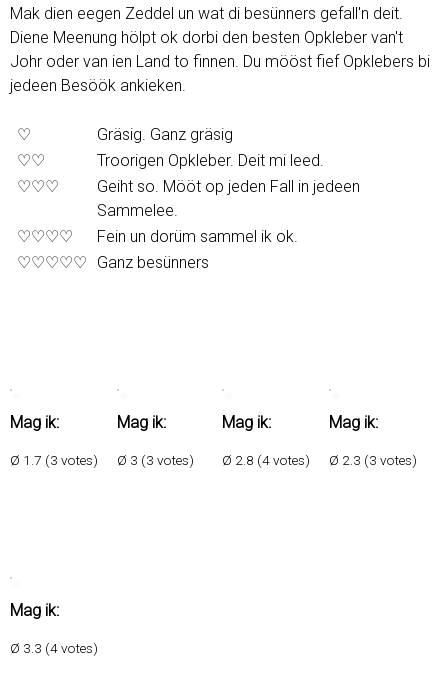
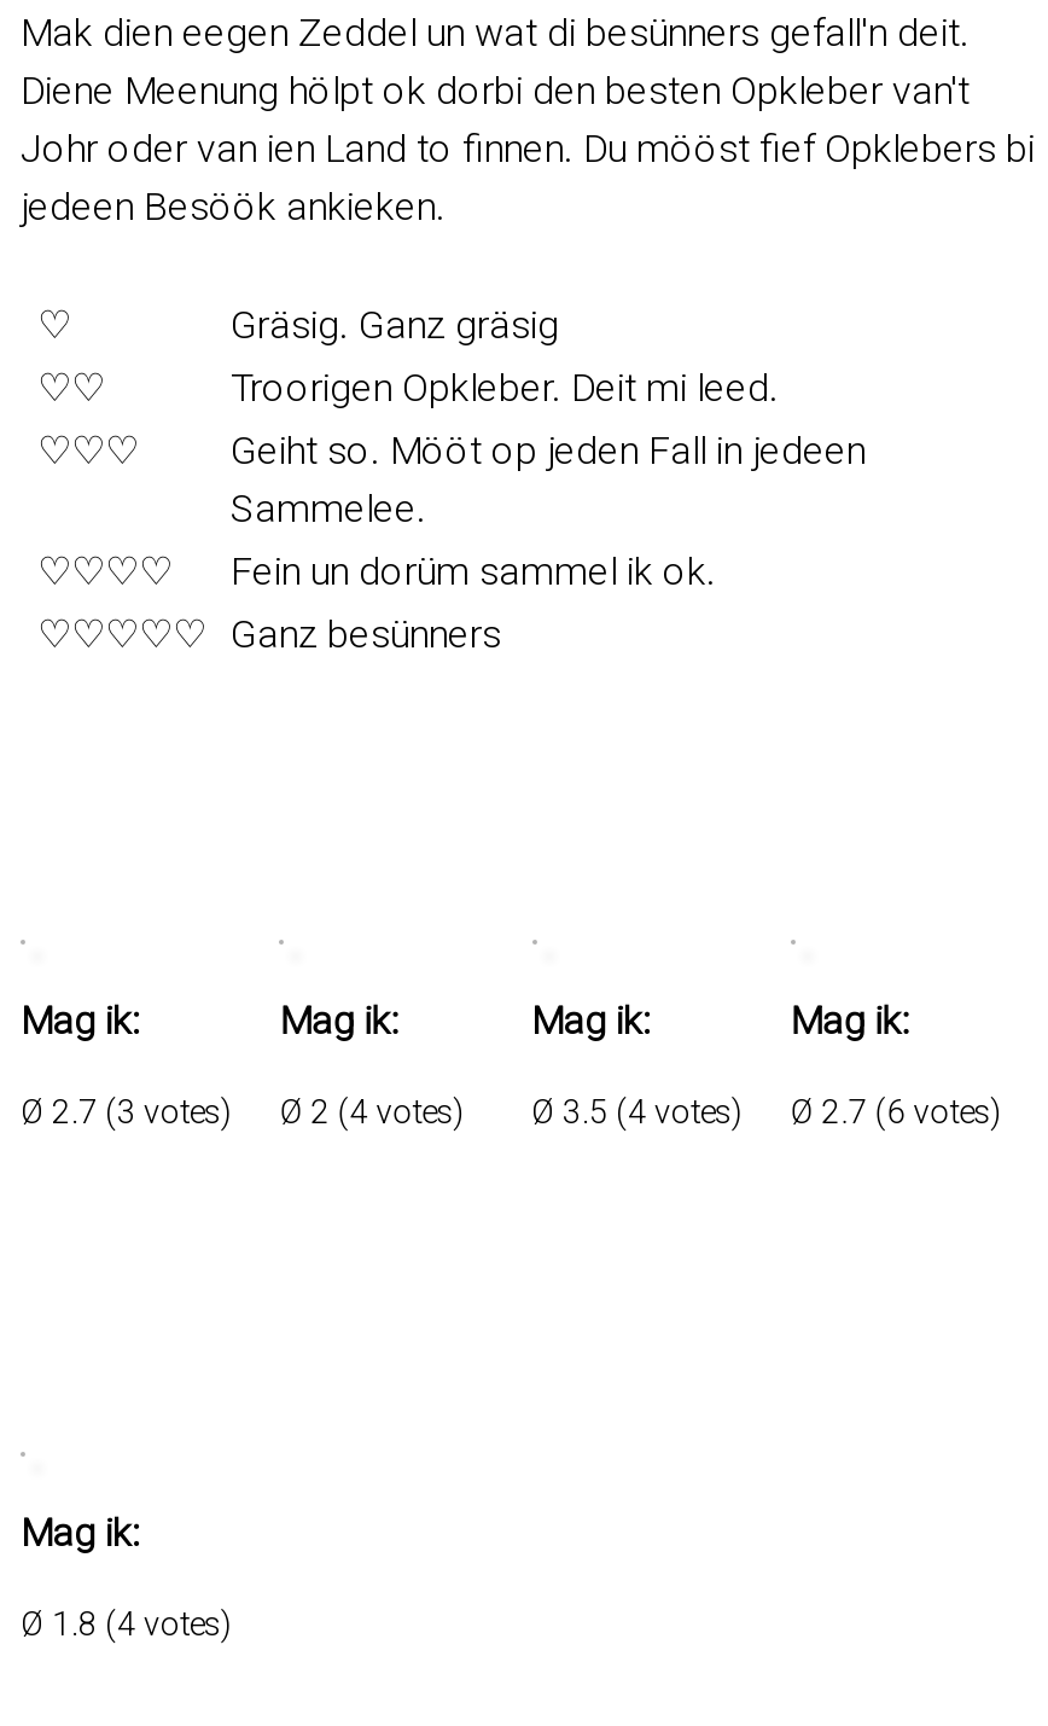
- Ø 1.7 (3 votes)
+ Ø 2.7 (3 votes)

- Ø 3 (3 votes)
+ Ø 2 (4 votes)

- Ø 2.8 (4 votes)
+ Ø 3.5 (4 votes)

- Ø 2.3 (3 votes)
+ Ø 2.7 (6 votes)

- Ø 3.3 (4 votes)
+ Ø 1.8 (4 votes)
